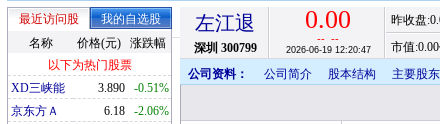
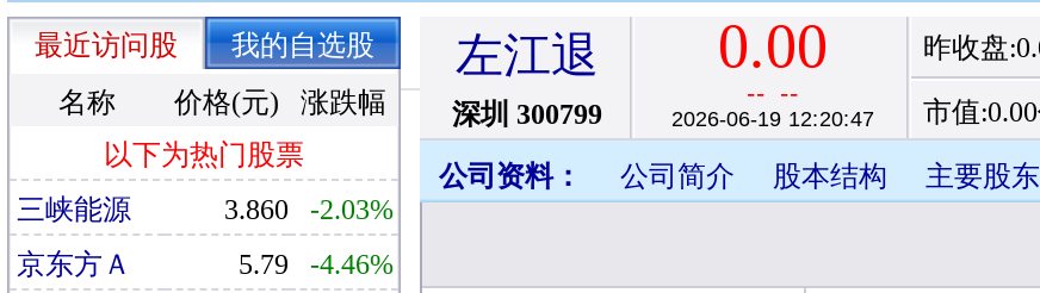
- XD三峡能
- 3.890
- -0.51%
+ 三峡能源
+ 3.860
+ -2.03%

- 6.18
+ 5.79

- -2.06%
+ -4.46%
